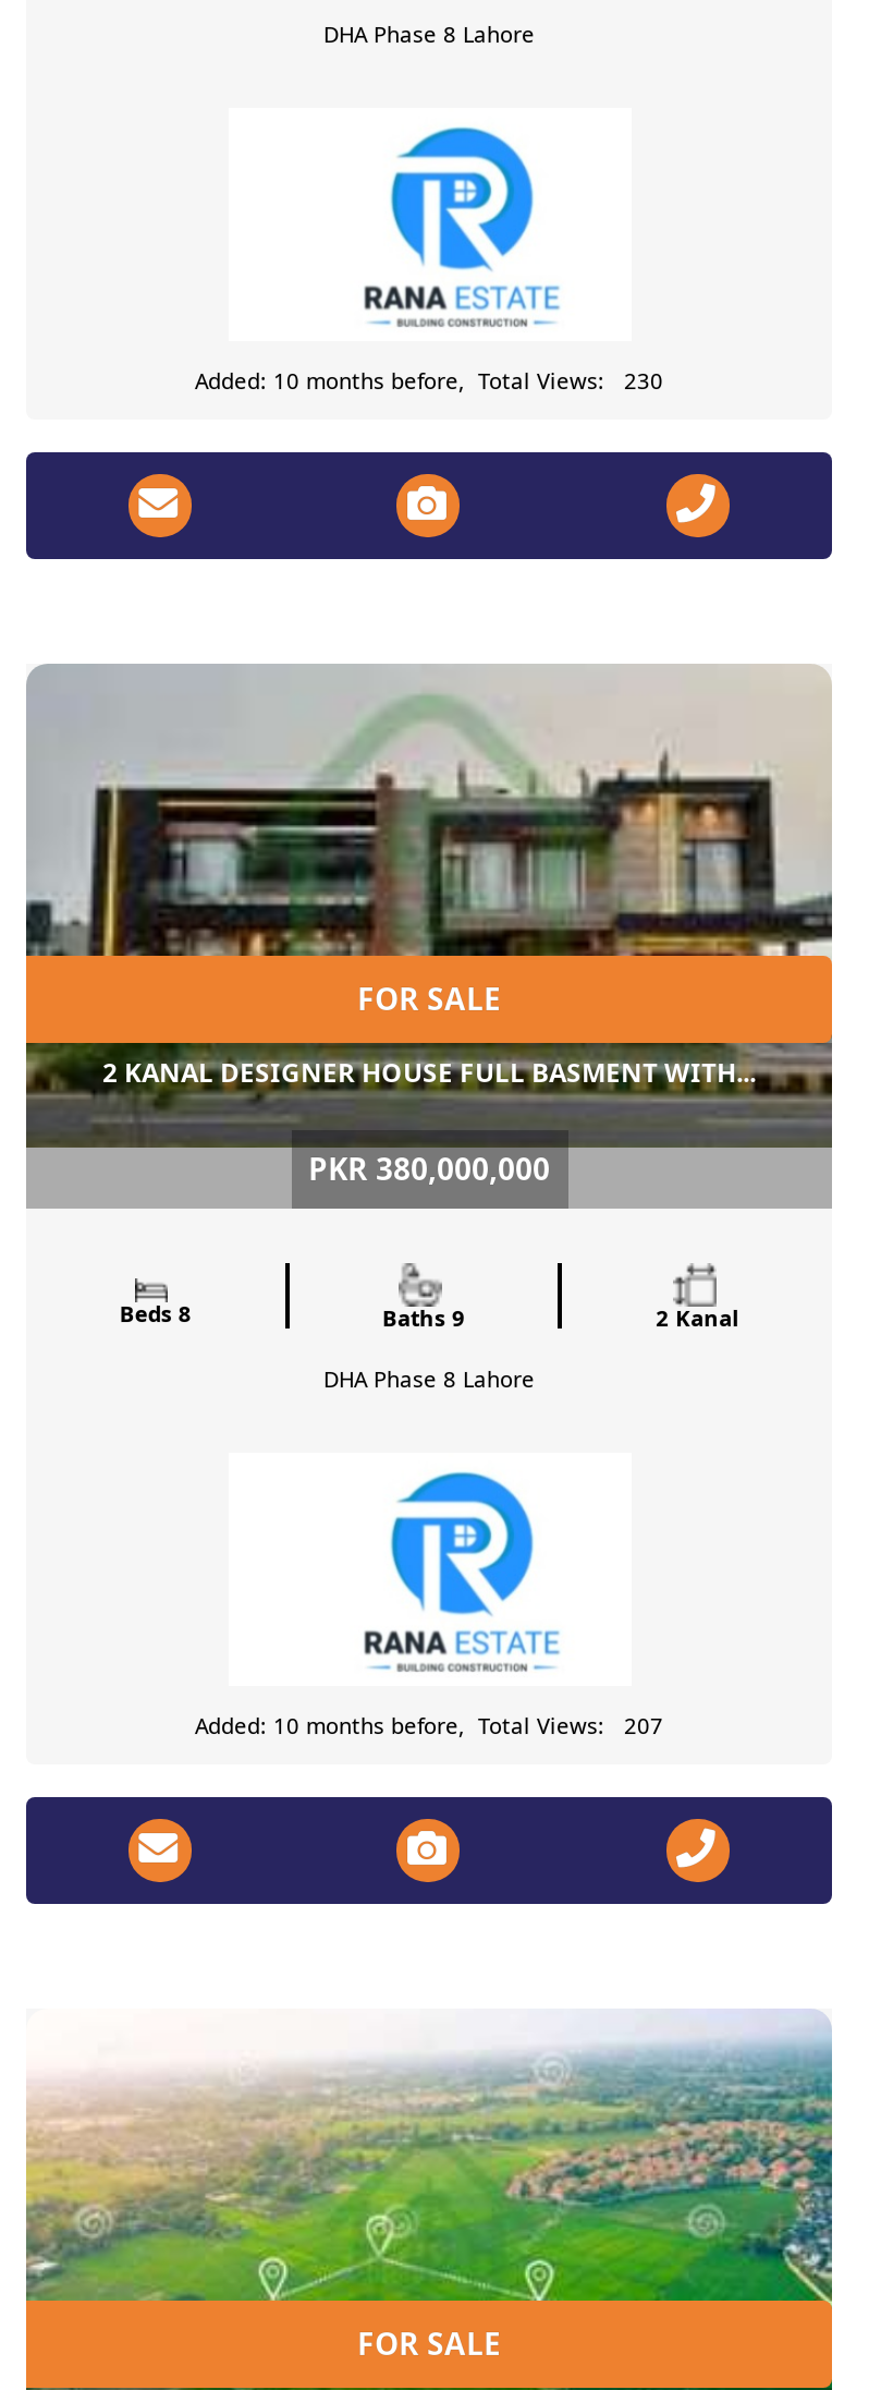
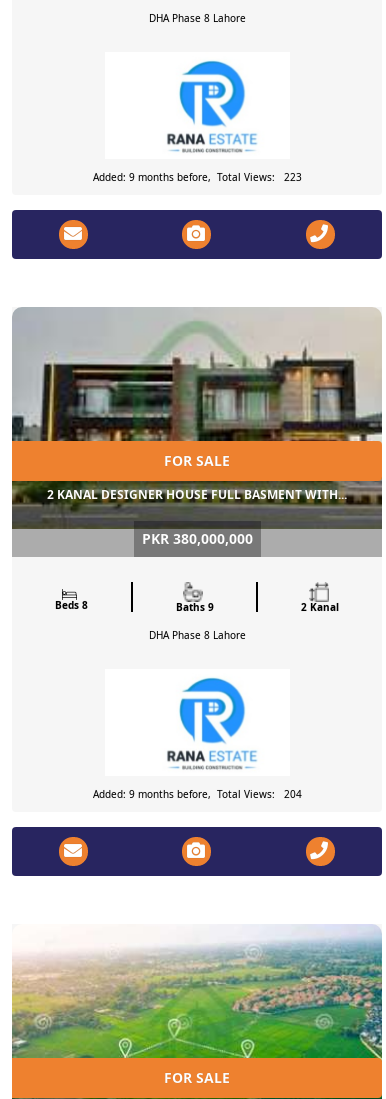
- Added: 10 months before, Total Views: 230
+ Added: 9 months before, Total Views: 223

- Added: 10 months before, Total Views: 207
+ Added: 9 months before, Total Views: 204
